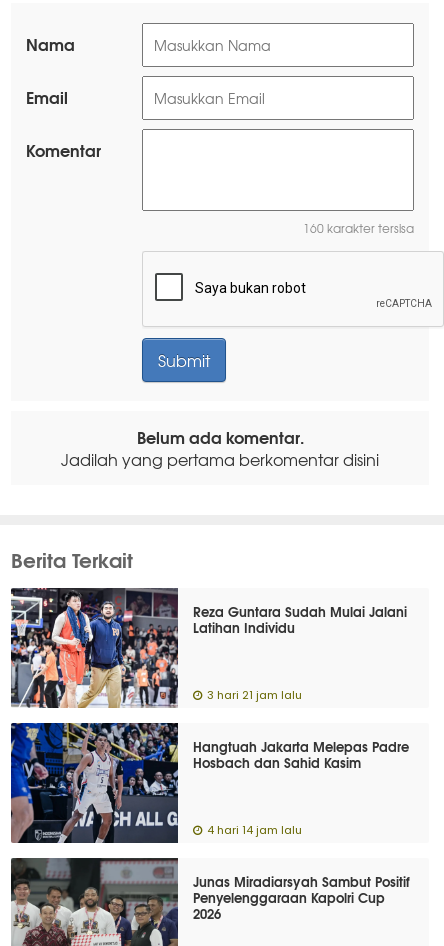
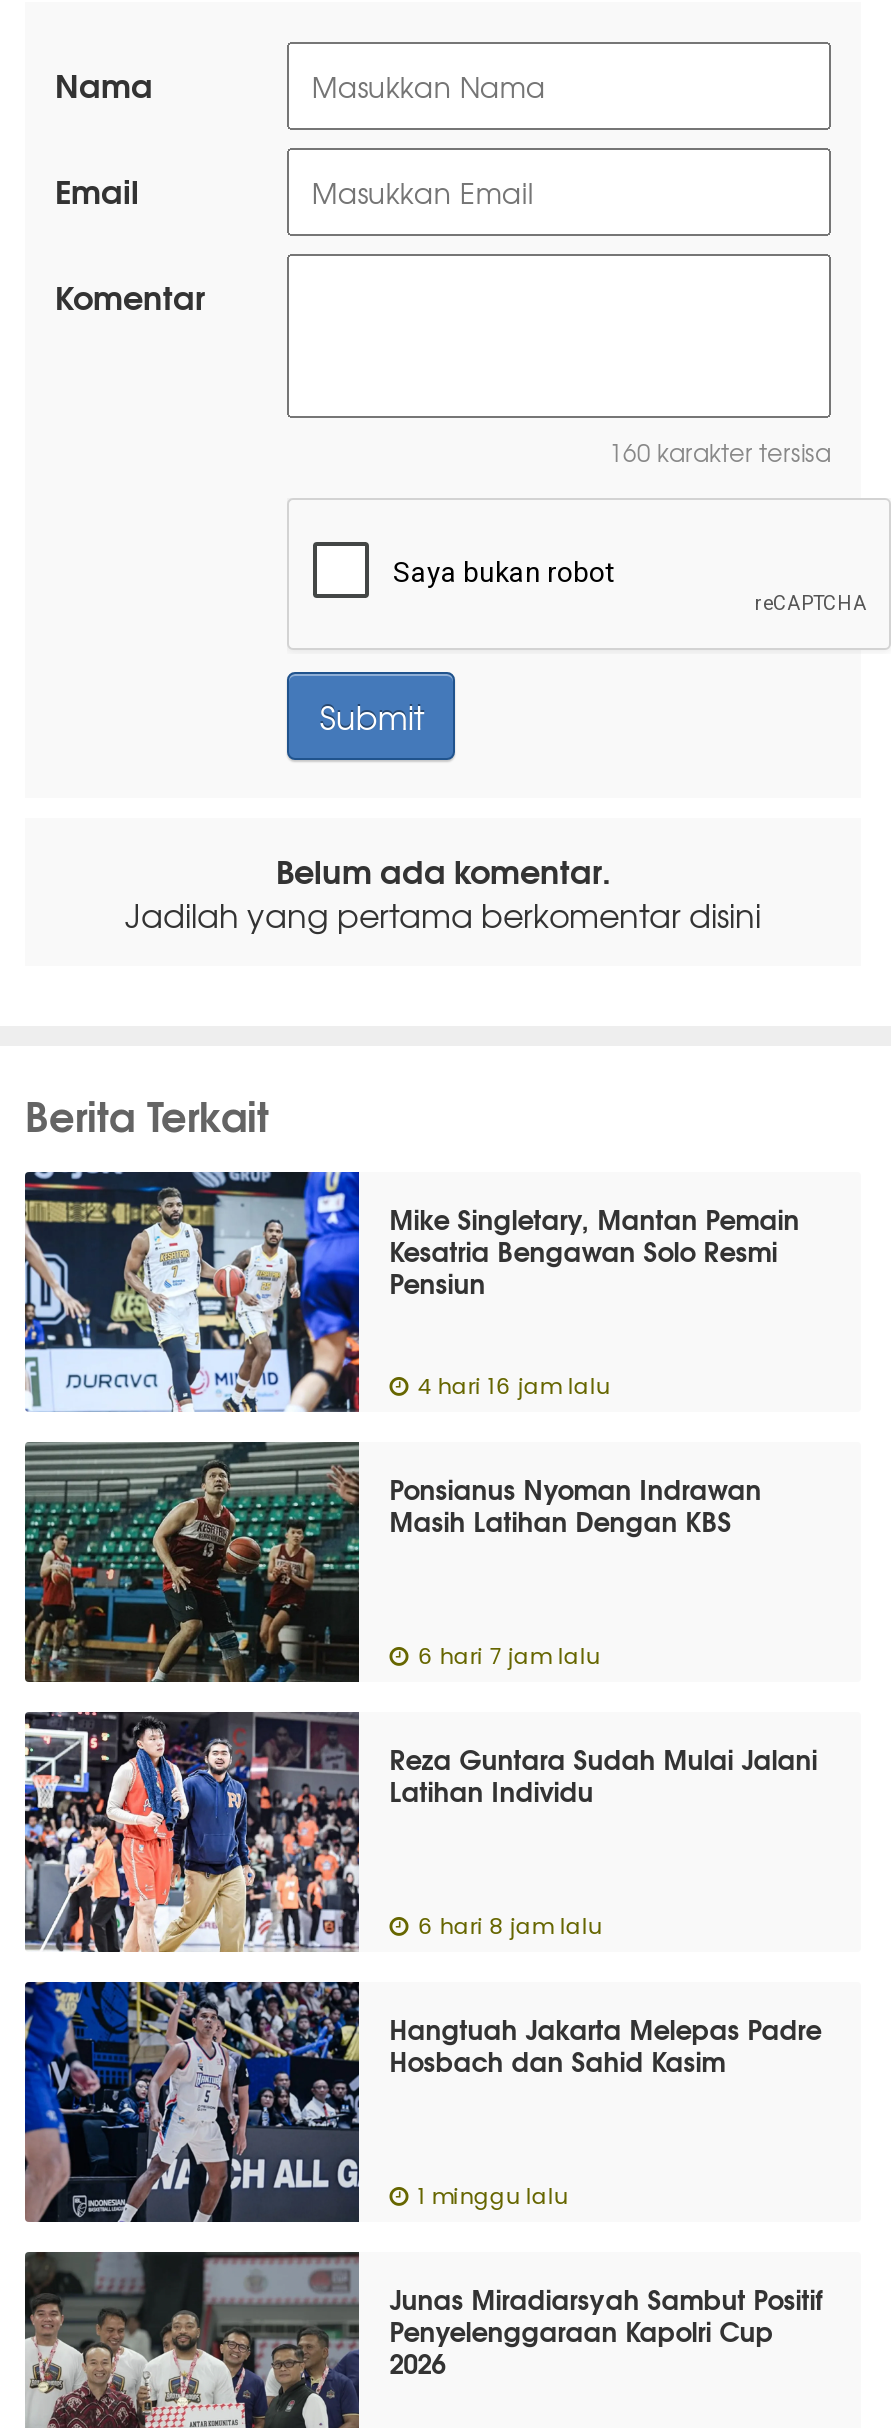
+ [image]
+ Mike Singletary, Mantan Pemain
+ Kesatria Bengawan Solo Resmi
+ Pensiun
+ 4 hari 16 jam lalu
+ Ponsianus Nyoman Indrawan
+ Masih Latihan Dengan KBS

+ [image]
+ 6 hari 7 jam lalu

- 3 hari 21 jam lalu
+ 6 hari 8 jam lalu

- 4 hari 14 jam lalu
+ 1 minggu lalu
